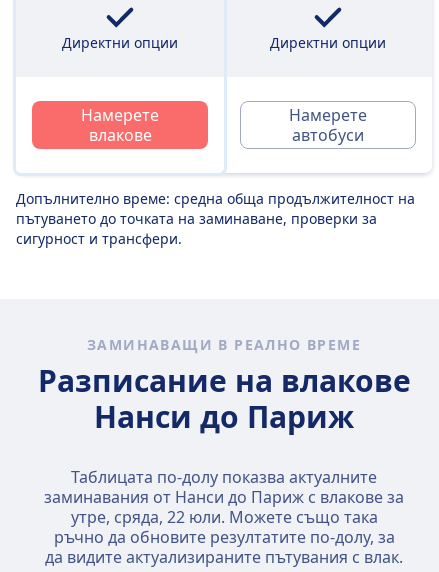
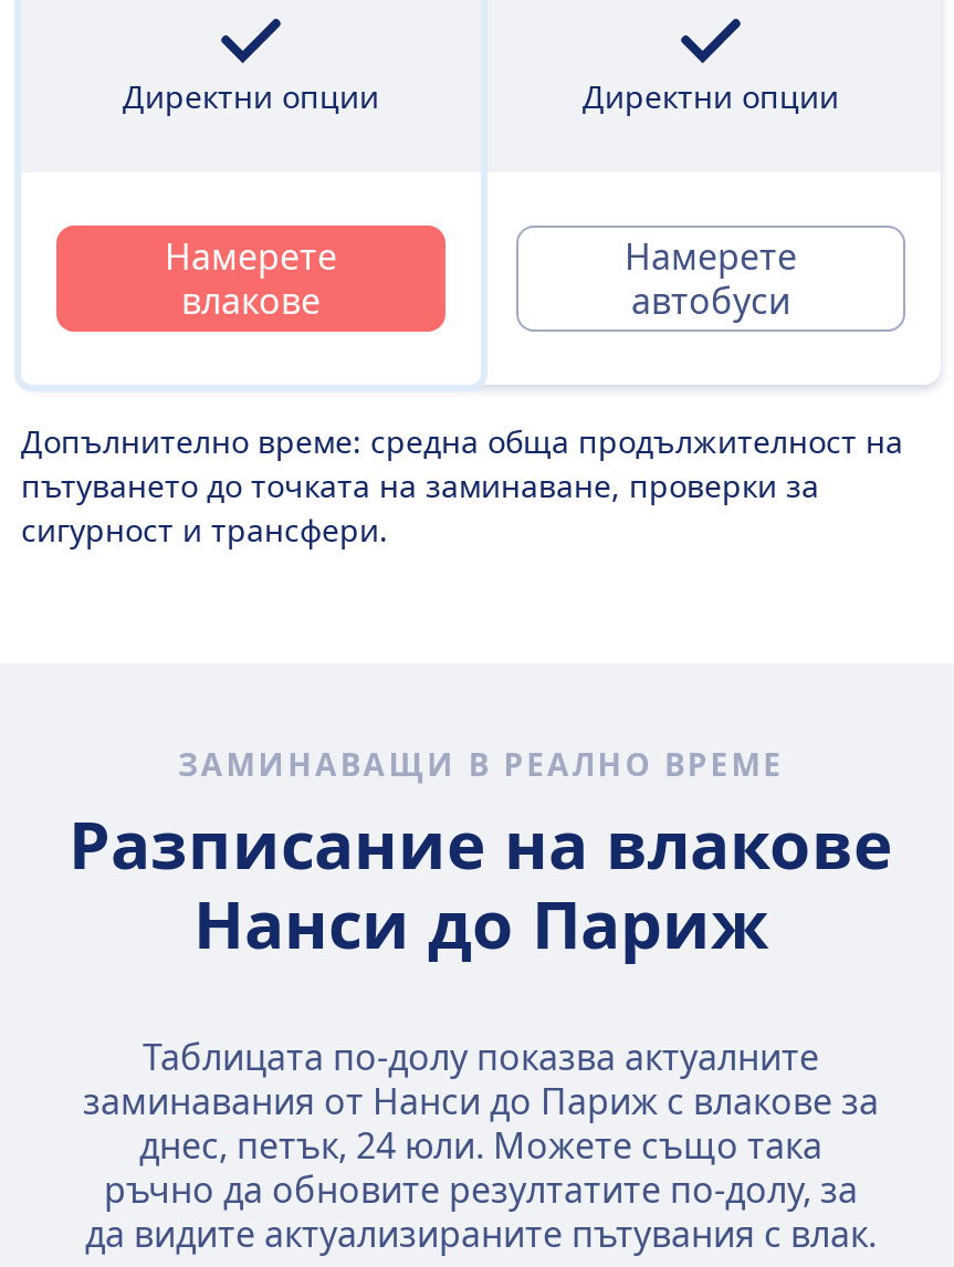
- утре, сряда, 22 юли. Можете също така
+ днес, петък, 24 юли. Можете също така
